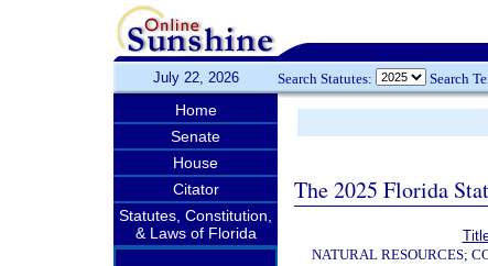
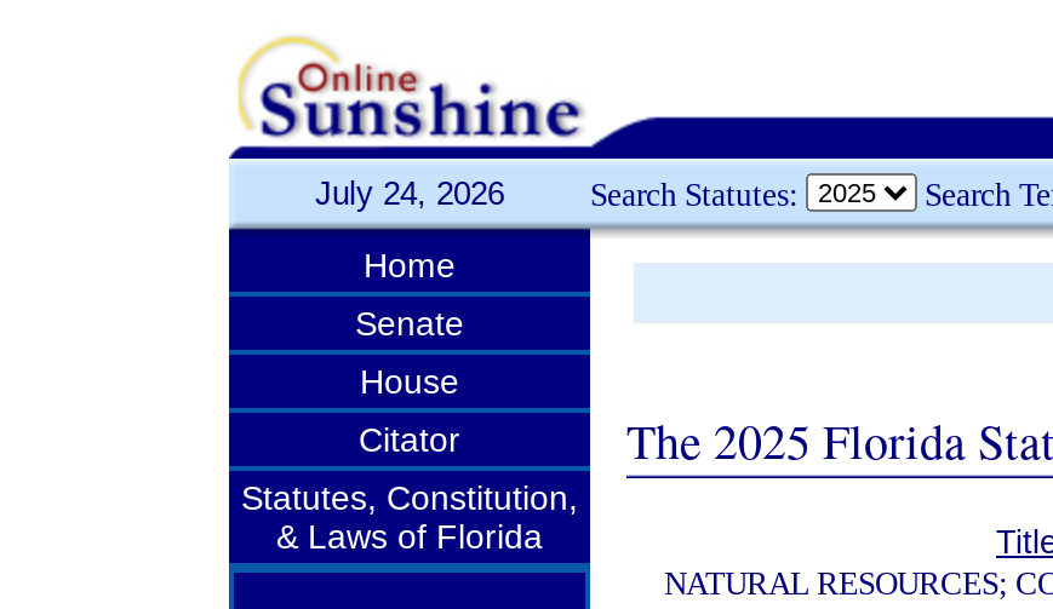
- July 22, 2026
+ July 24, 2026
